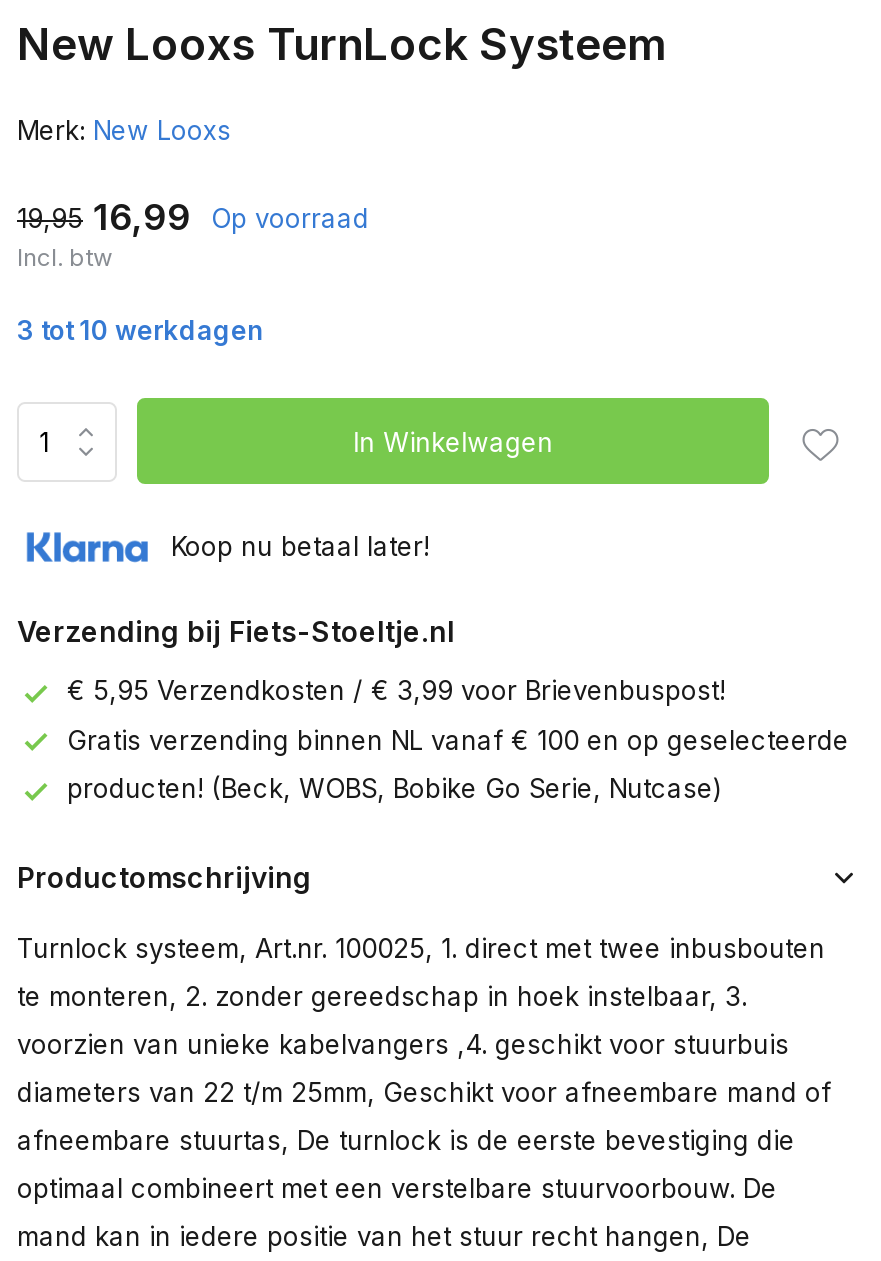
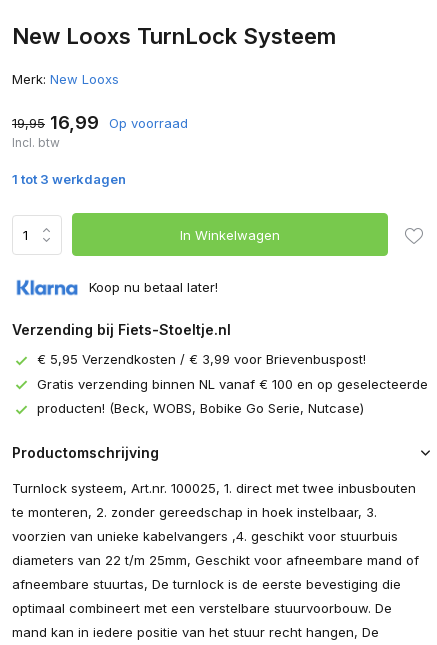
- 3 tot 10 werkdagen
+ 1 tot 3 werkdagen
